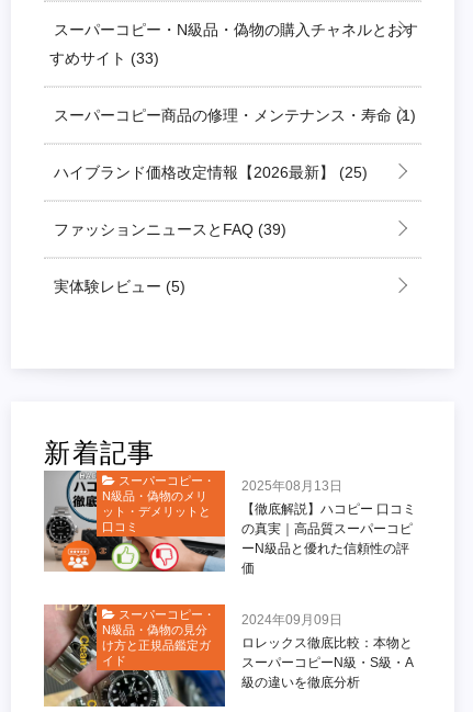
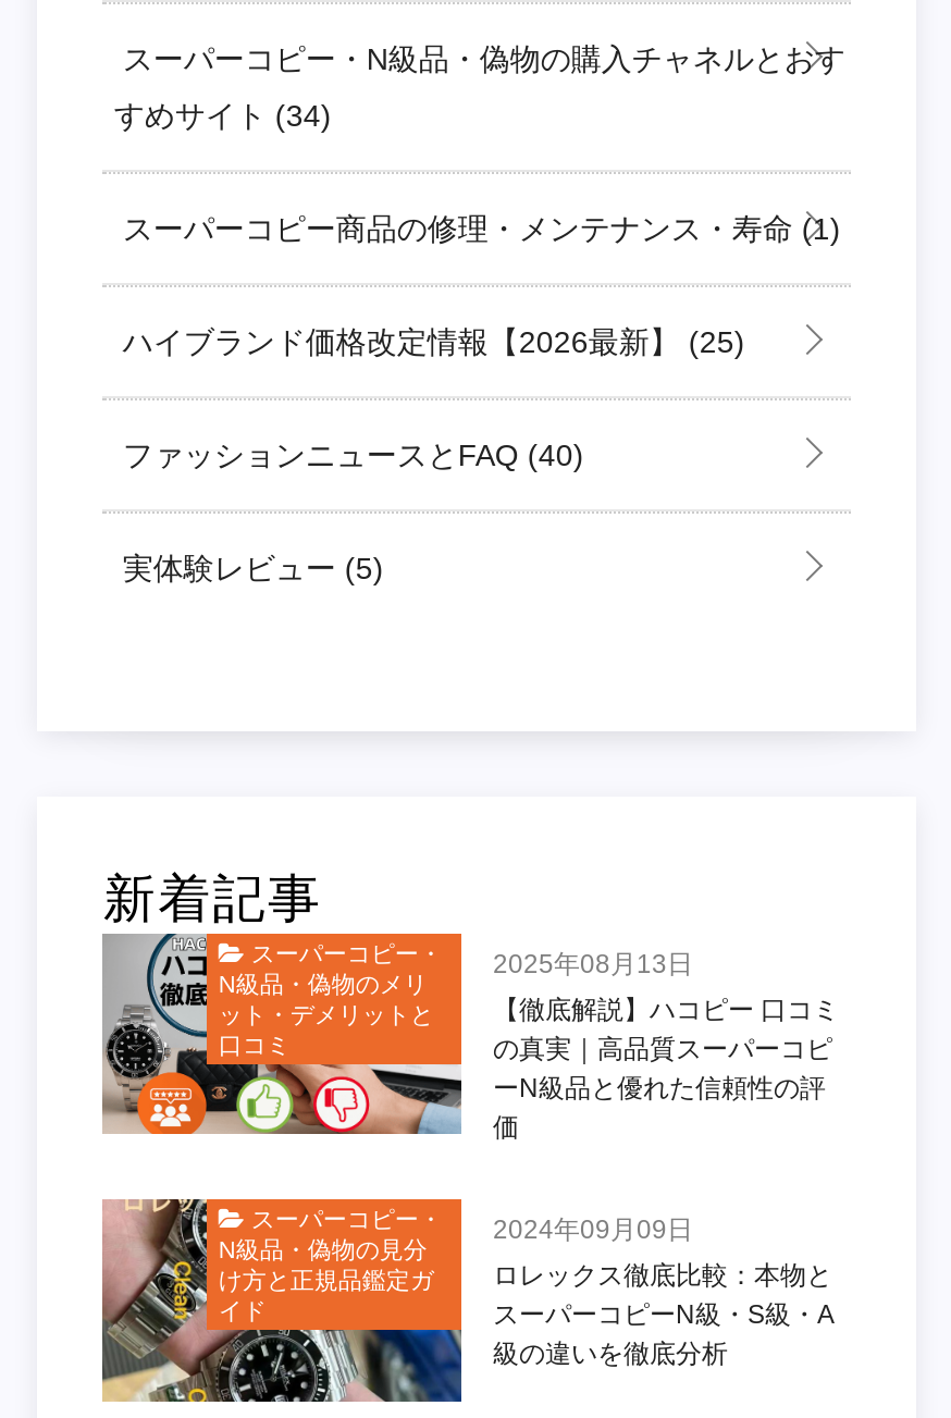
- すめサイト(33)
+ すめサイト(34)

- ファッションニュースとFAQ (39)
+ ファッションニュースとFAQ (40)
